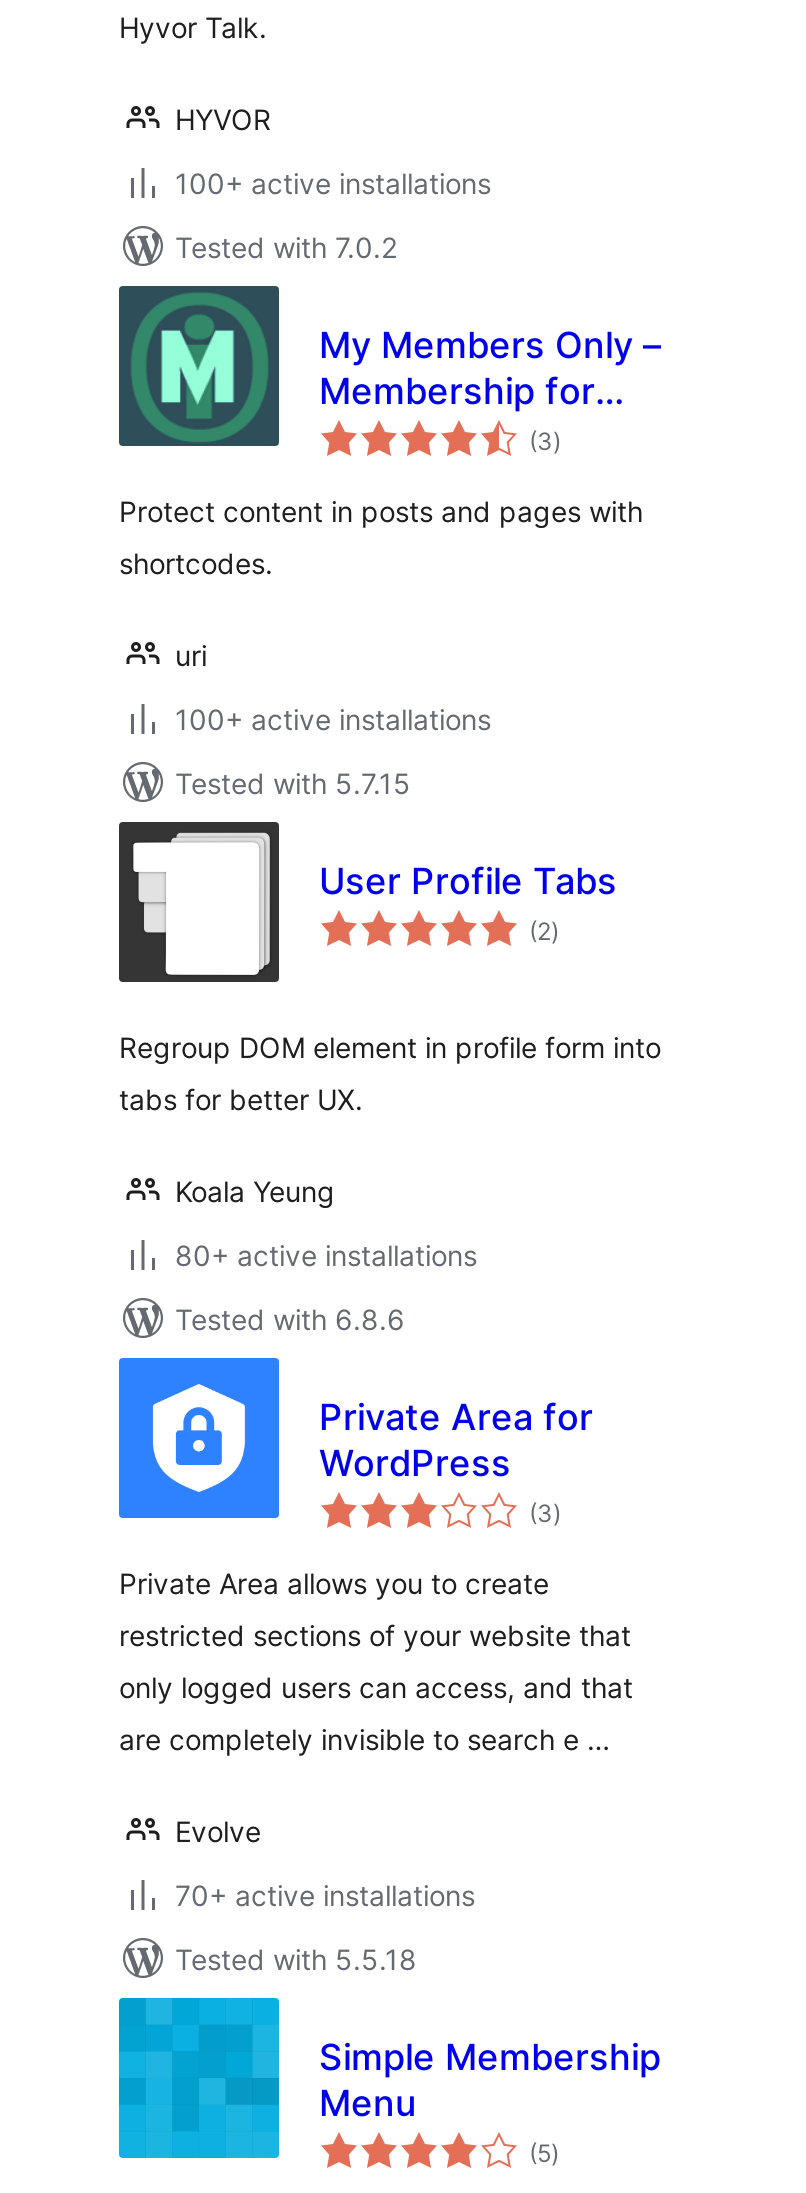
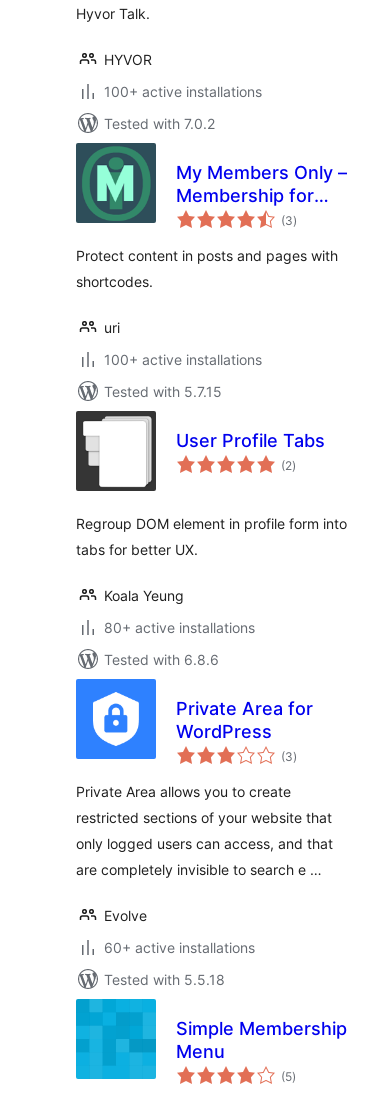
- 70+ active installations
+ 60+ active installations
